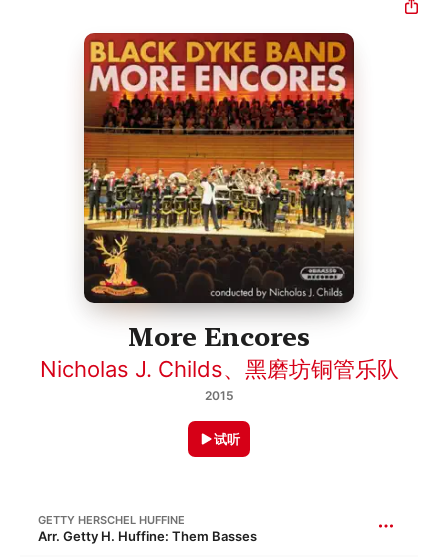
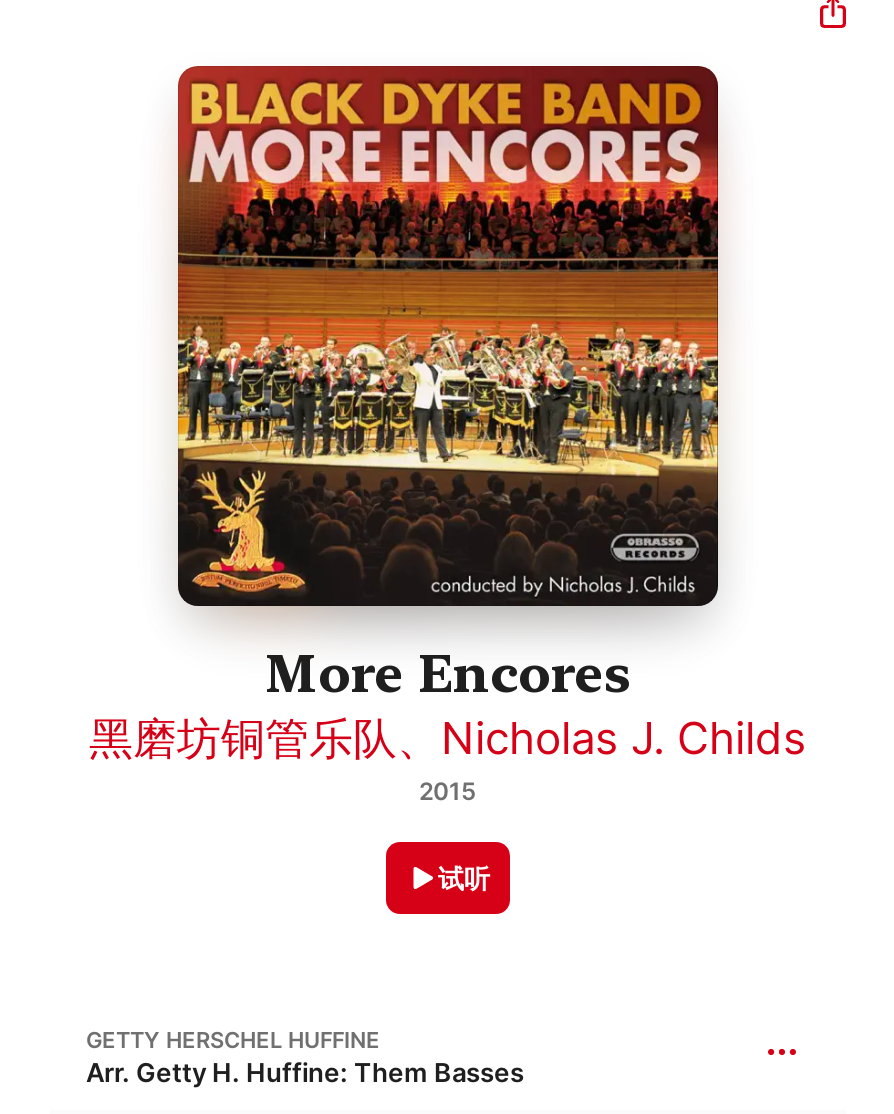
- Nicholas J. Childs、黑磨坊铜管乐队
+ 黑磨坊铜管乐队、Nicholas J. Childs
